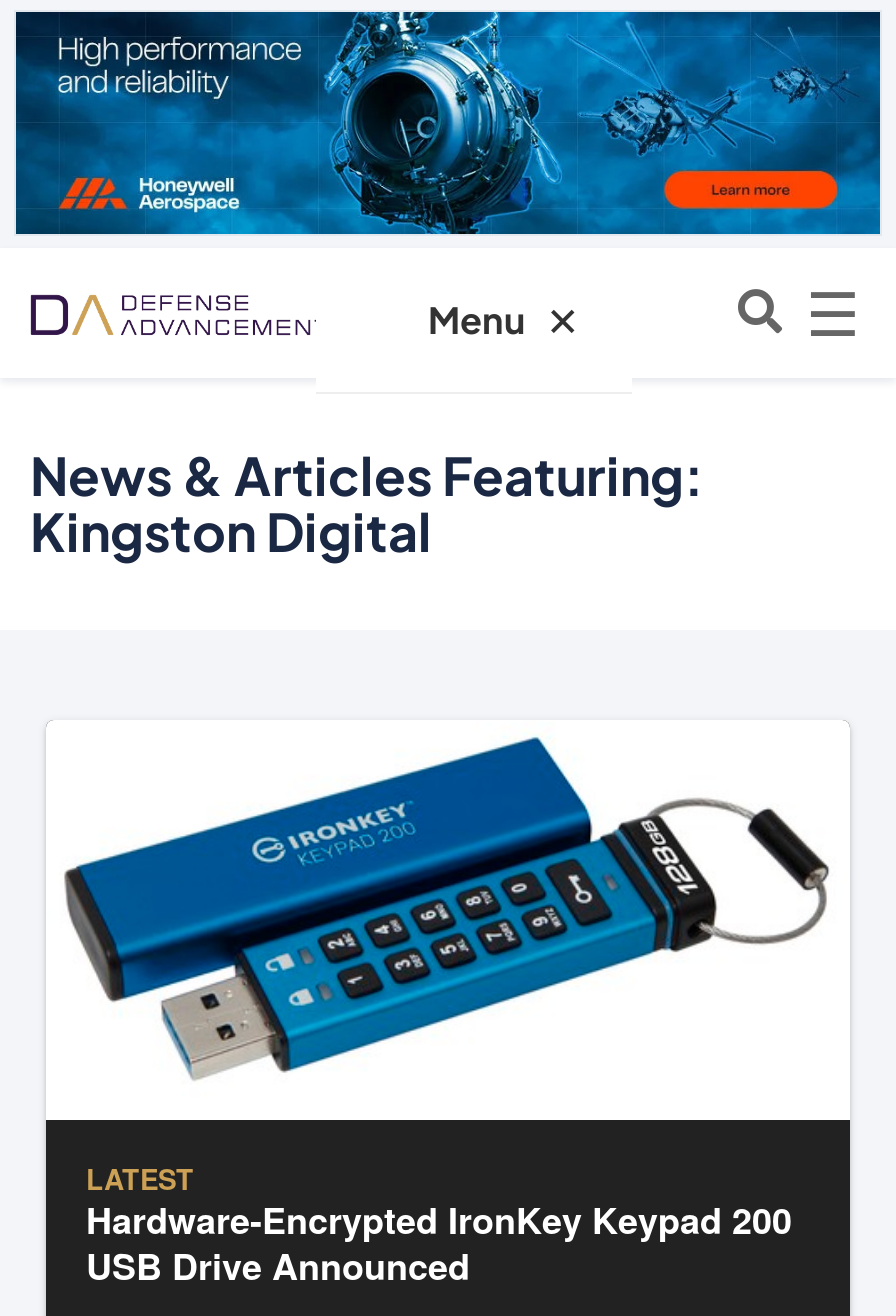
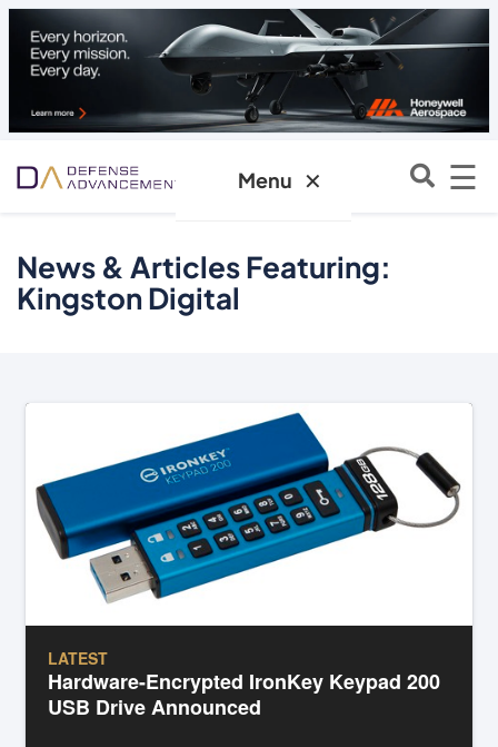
- [image]
+ [image]
